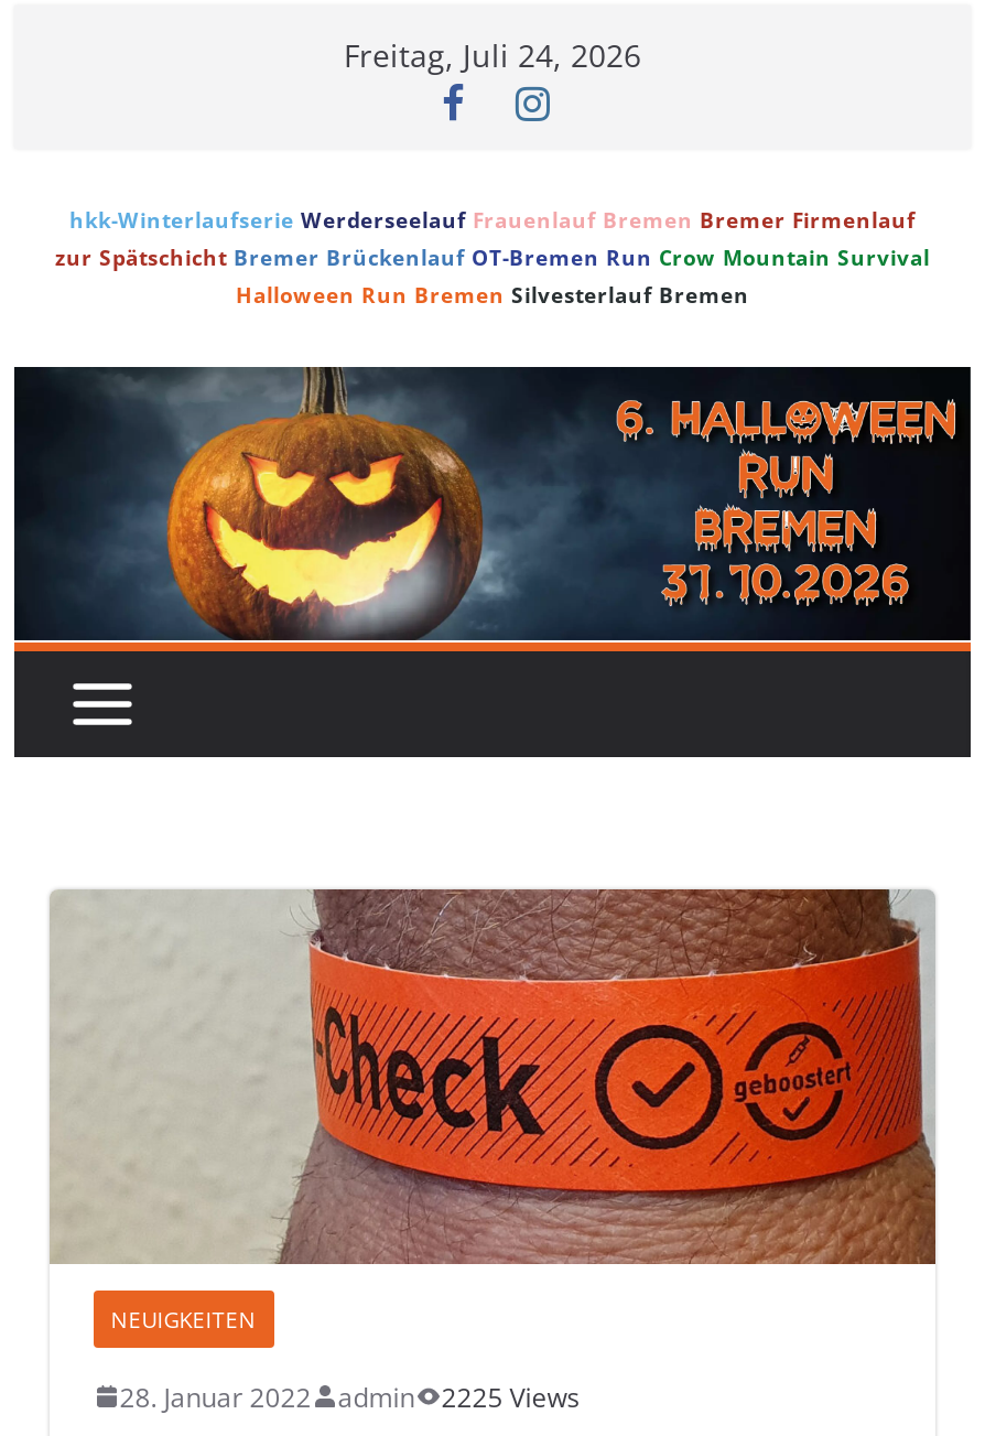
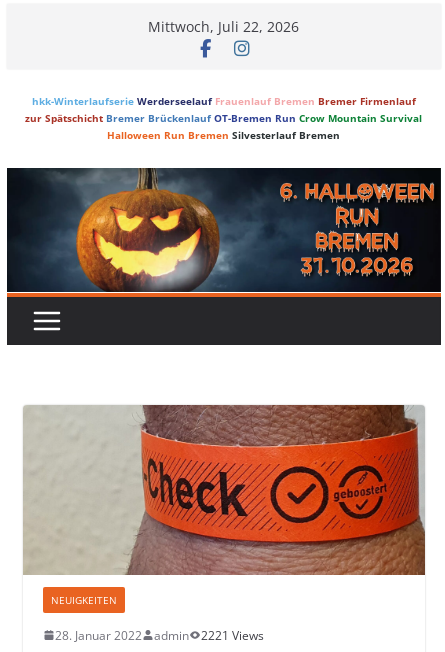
- Freitag, Juli 24, 2026
+ Mittwoch, Juli 22, 2026

- 28. Januar 2022 admin 2225 Views
+ 28. Januar 2022 admin 2221 Views
